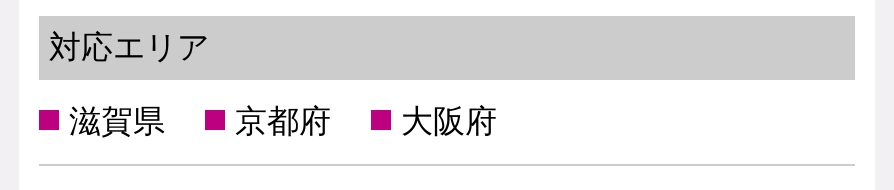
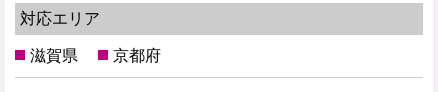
- 大阪府
